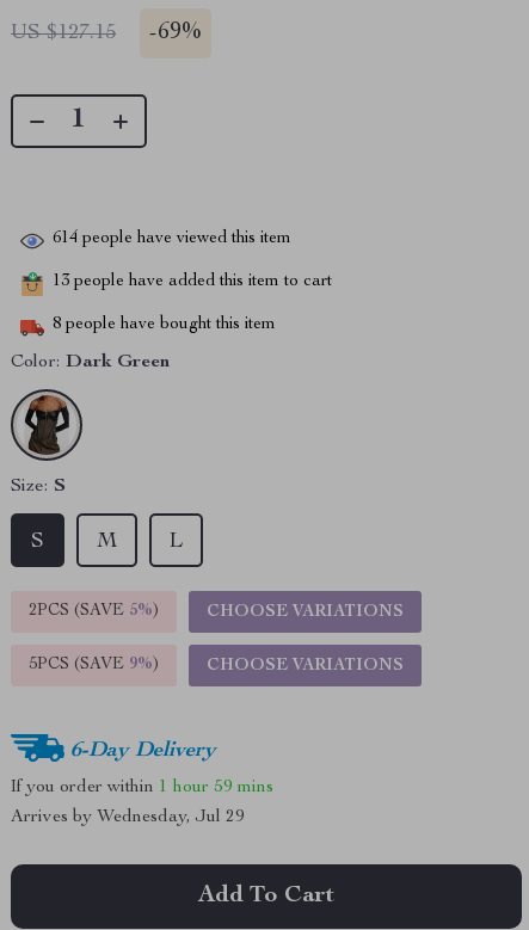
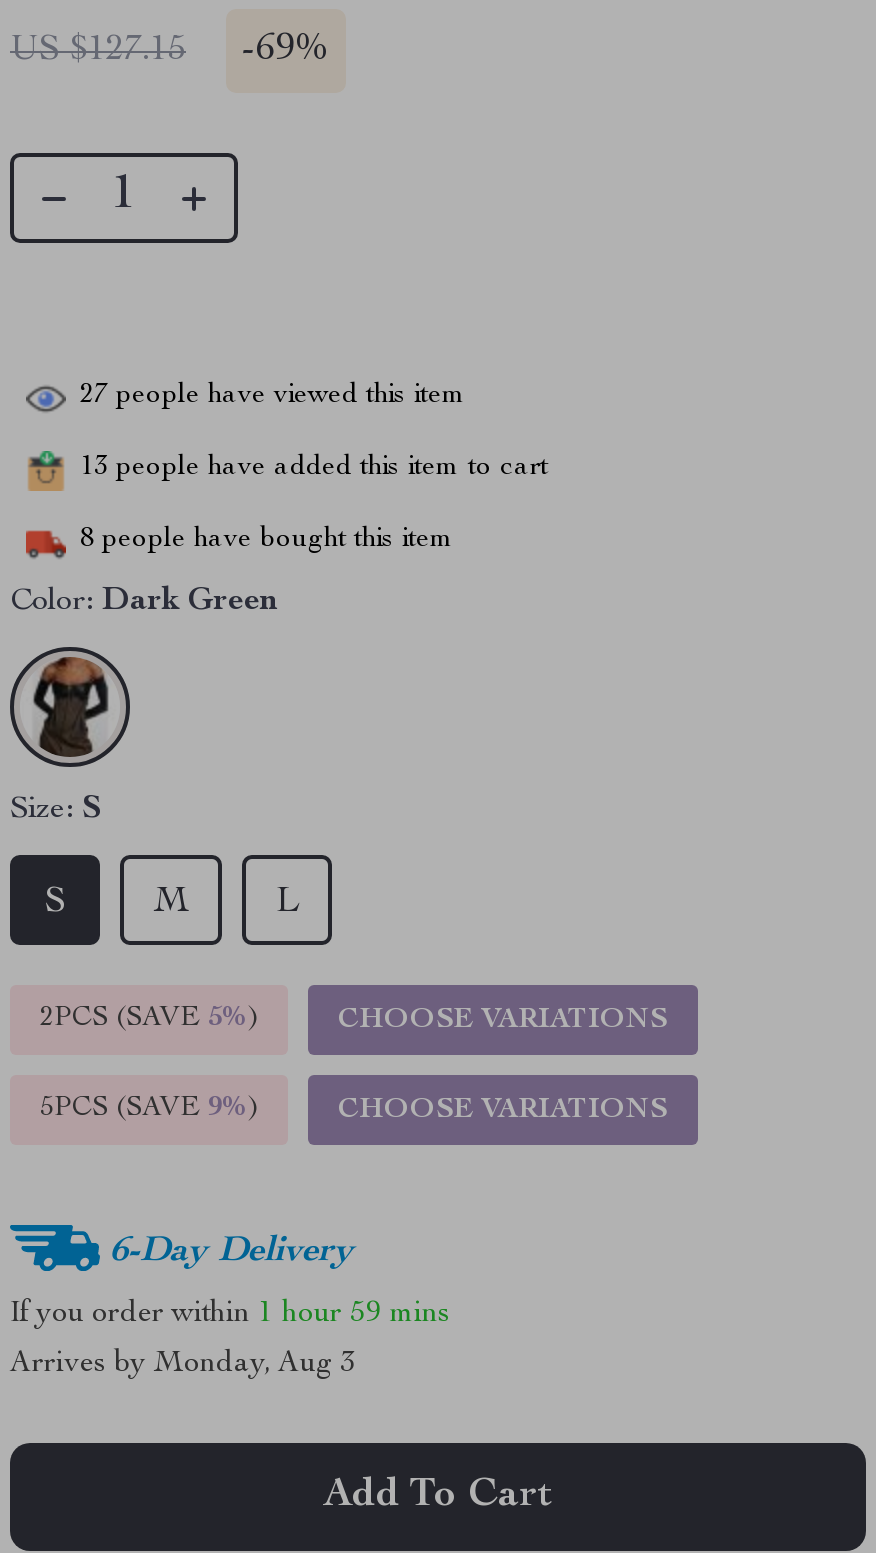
- 614 people have viewed this item
+ 27 people have viewed this item

- Arrives by Wednesday, Jul 29
+ Arrives by Monday, Aug 3
